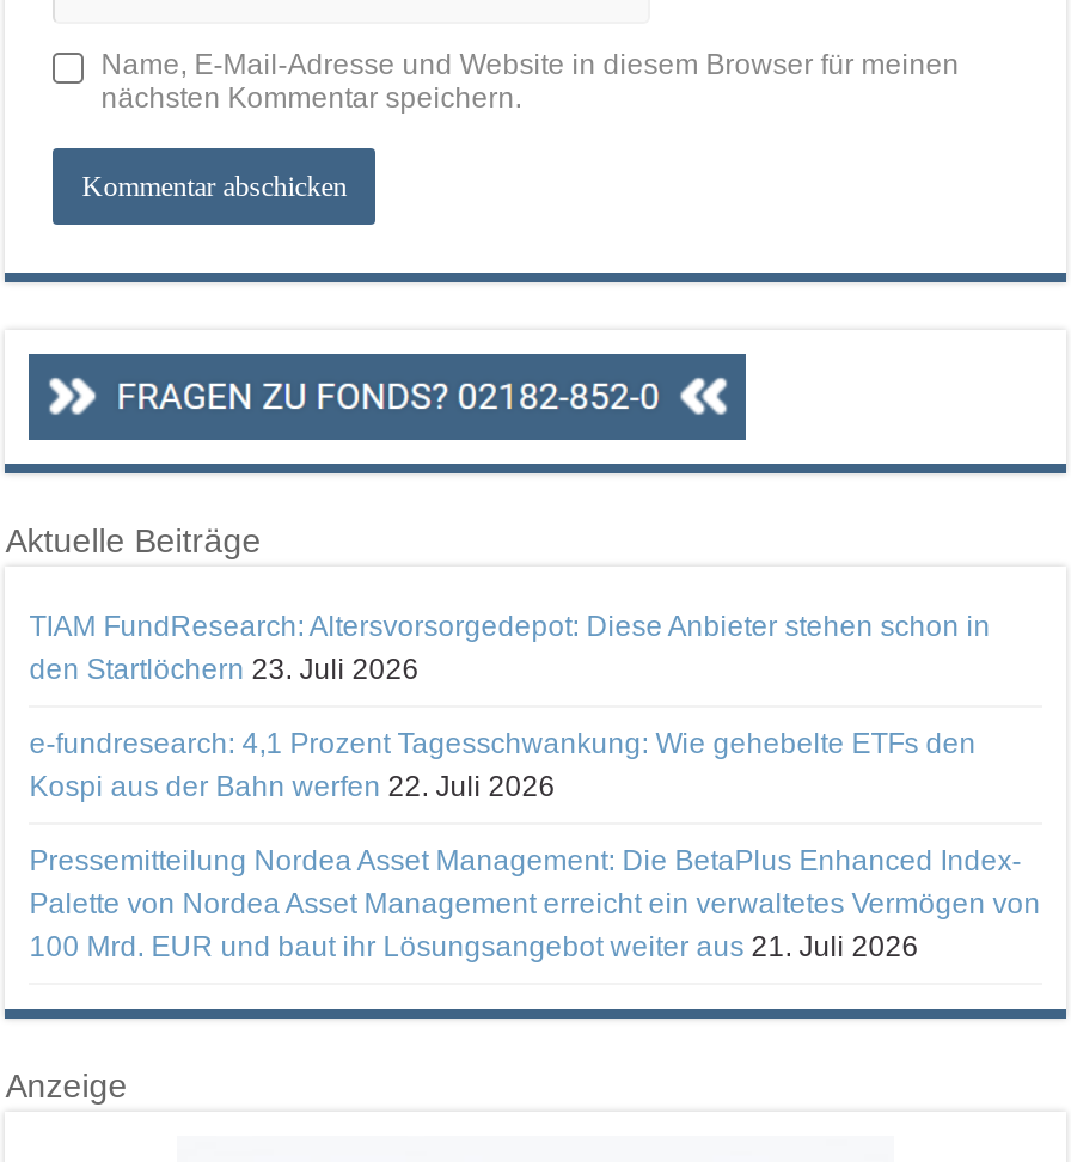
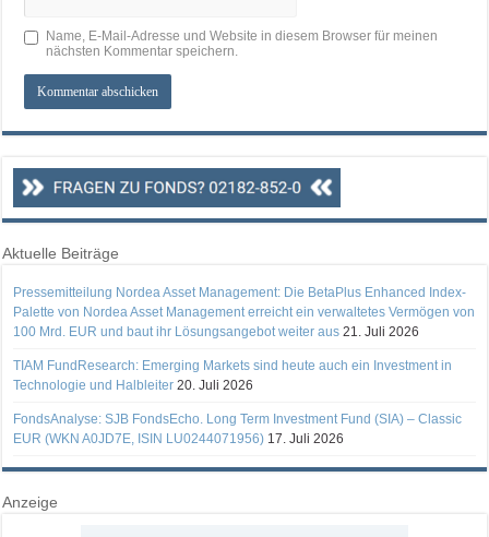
- TIAM FundResearch: Altersvorsorgedepot: Diese Anbieter stehen schon in
- den Startlöchern 23. Juli 2026
- e-fundresearch: 4,1 Prozent Tagesschwankung: Wie gehebelte ETFs den
- Kospi aus der Bahn werfen 22. Juli 2026

moved up: Pressemitteilung Nordea Asset Management: Die BetaPlus Enhanced Index- | Palette von Nordea Asset Management erreicht ein verwaltetes Vermögen von | 100 Mrd. EUR und baut ihr Lösungsangebot weiter aus 21. Juli 2026

+ TIAM FundResearch: Emerging Markets sind heute auch ein Investment in
+ Technologie und Halbleiter 20. Juli 2026
+ FondsAnalyse: SJB FondsEcho. Long Term Investment Fund (SIA) – Classic
+ EUR (WKN A0JD7E, ISIN LU0244071956) 17. Juli 2026
